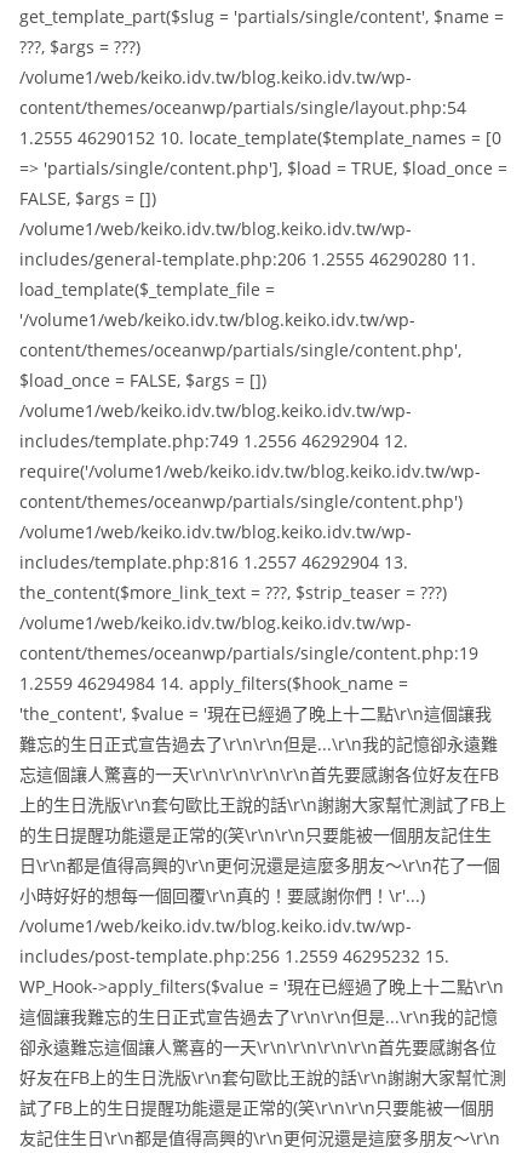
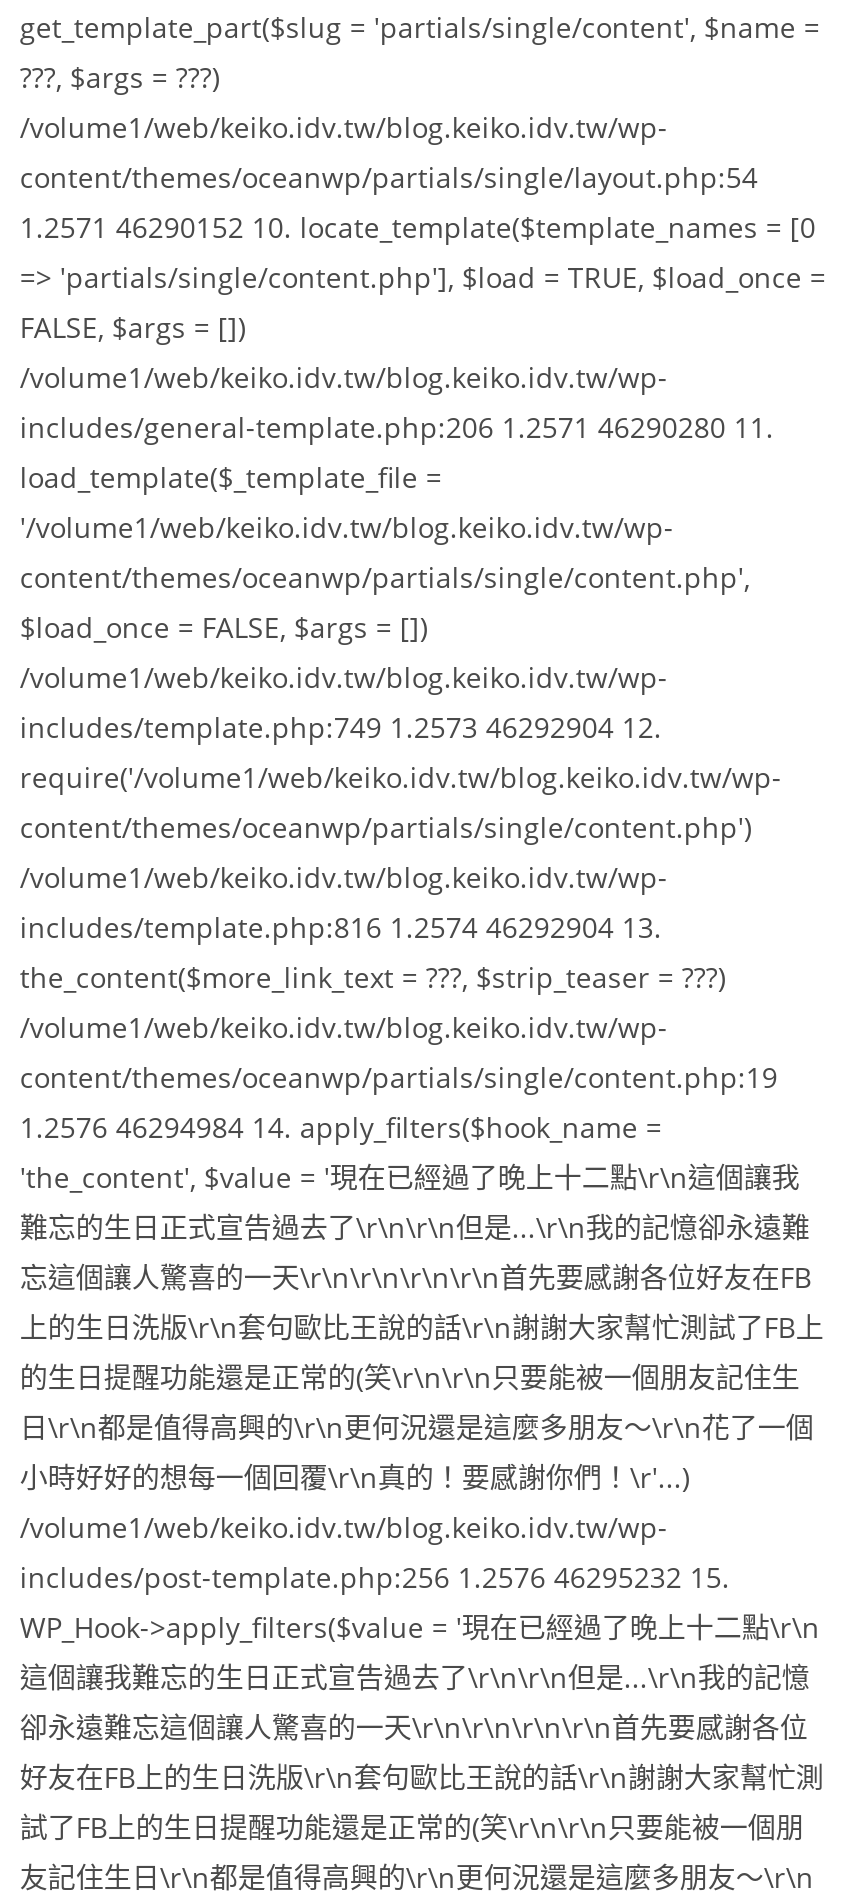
- 1.2555 46290152 10. locate_template($template_names = [0
+ 1.2571 46290152 10. locate_template($template_names = [0

- includes/general-template.php:206 1.2555 46290280 11.
+ includes/general-template.php:206 1.2571 46290280 11.

- includes/template.php:749 1.2556 46292904 12.
+ includes/template.php:749 1.2573 46292904 12.

- includes/template.php:816 1.2557 46292904 13.
+ includes/template.php:816 1.2574 46292904 13.

- 1.2559 46294984 14. apply_filters($hook_name =
+ 1.2576 46294984 14. apply_filters($hook_name =

- includes/post-template.php:256 1.2559 46295232 15.
+ includes/post-template.php:256 1.2576 46295232 15.
